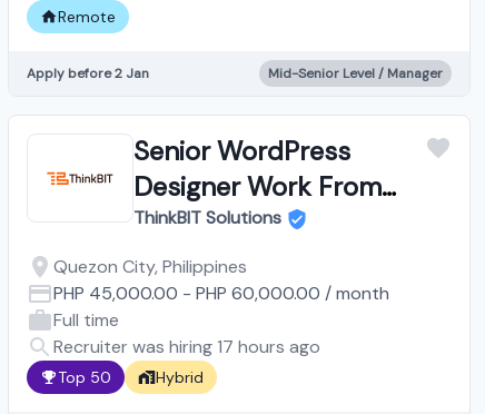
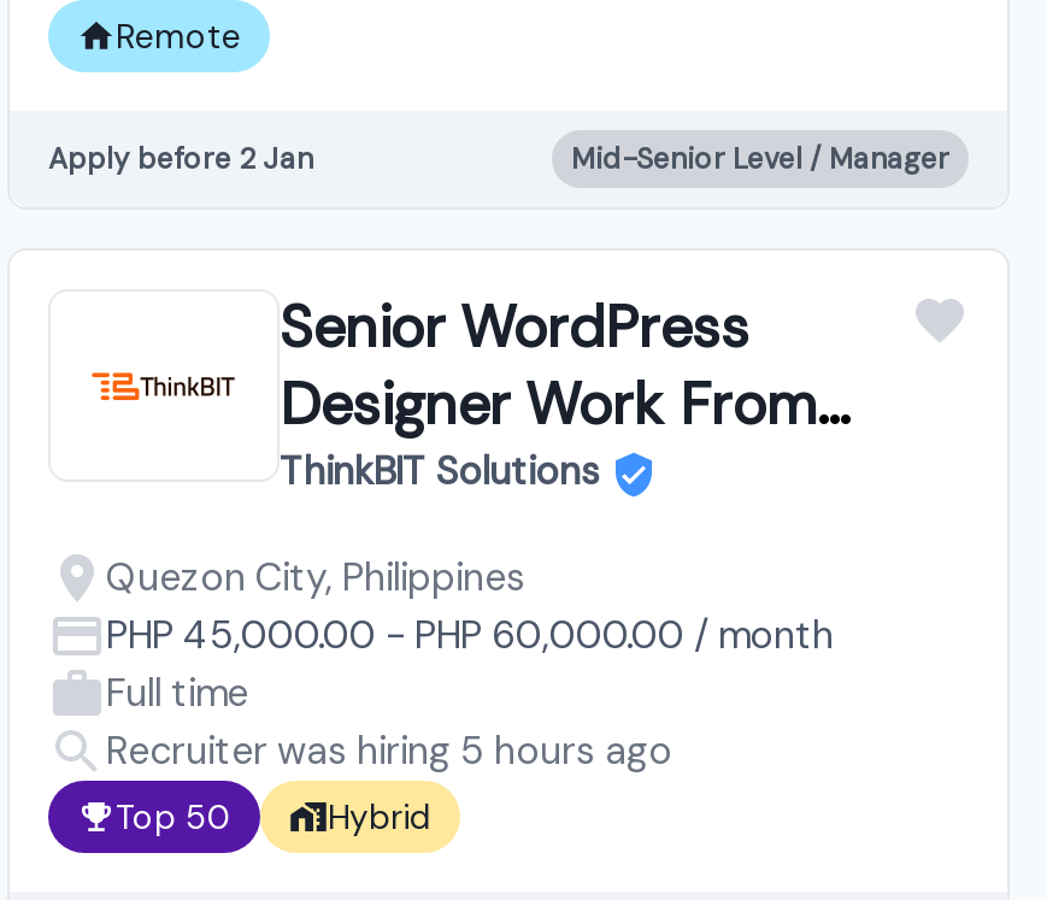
- Recruiter was hiring 17 hours ago
+ Recruiter was hiring 5 hours ago
